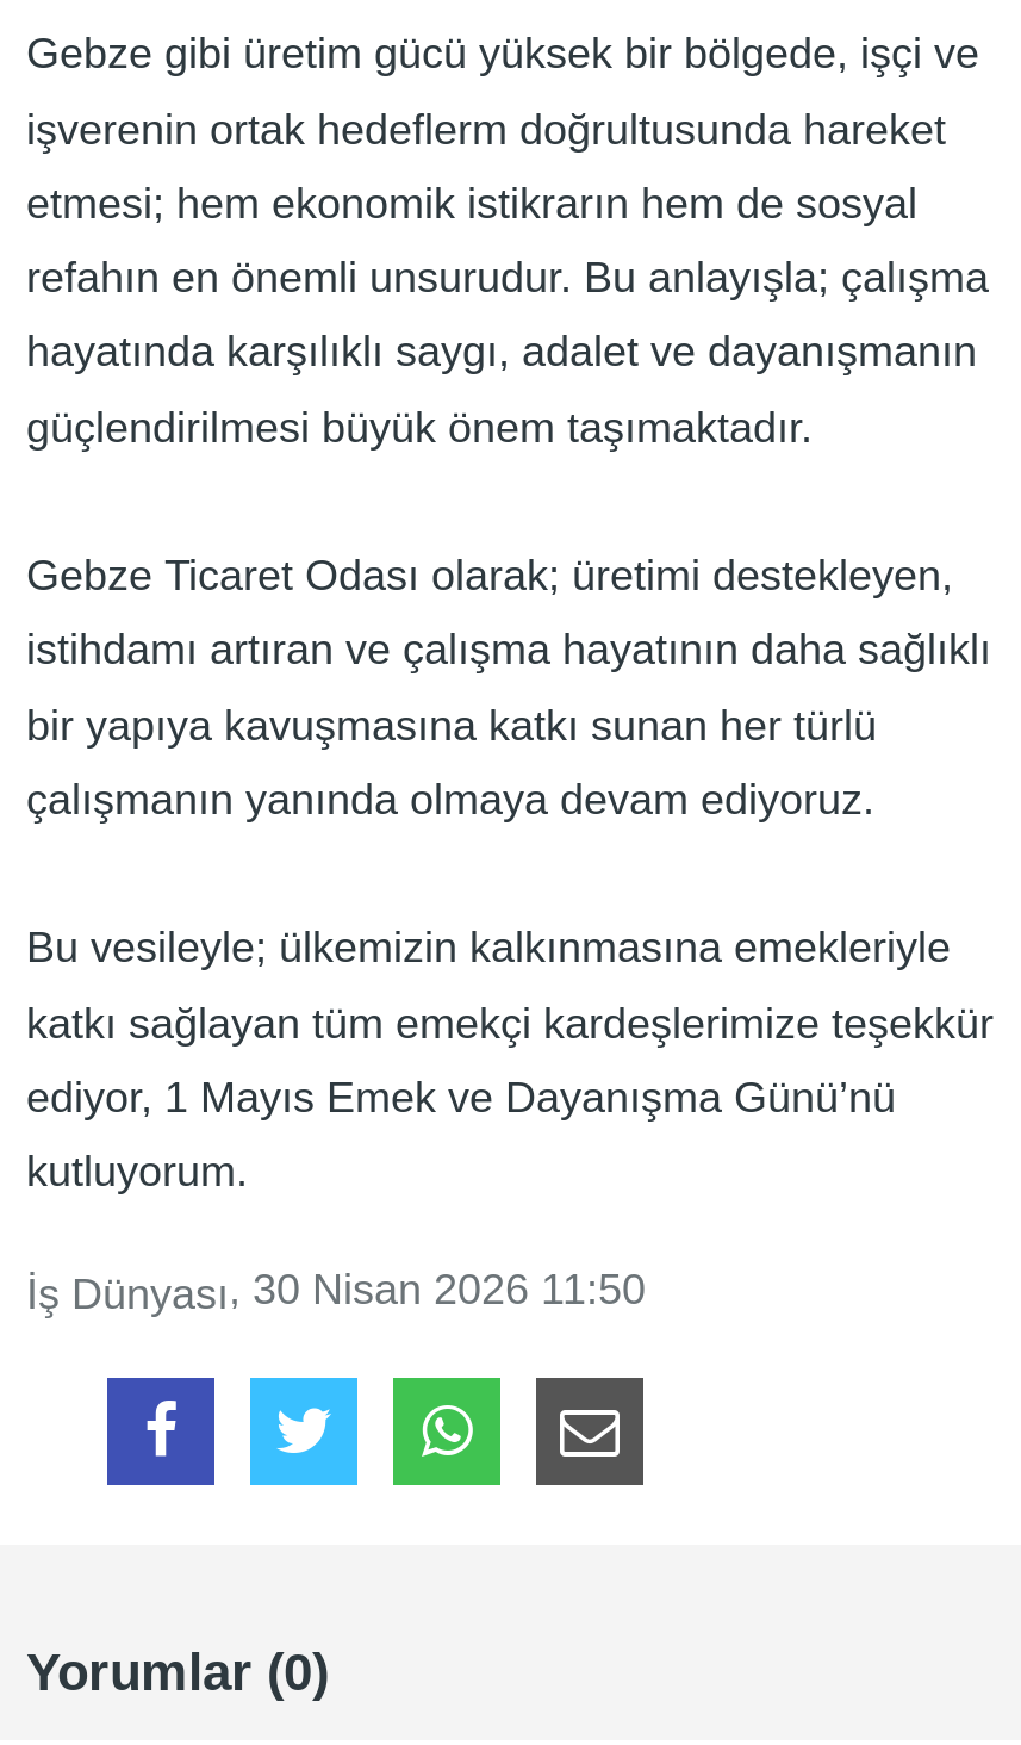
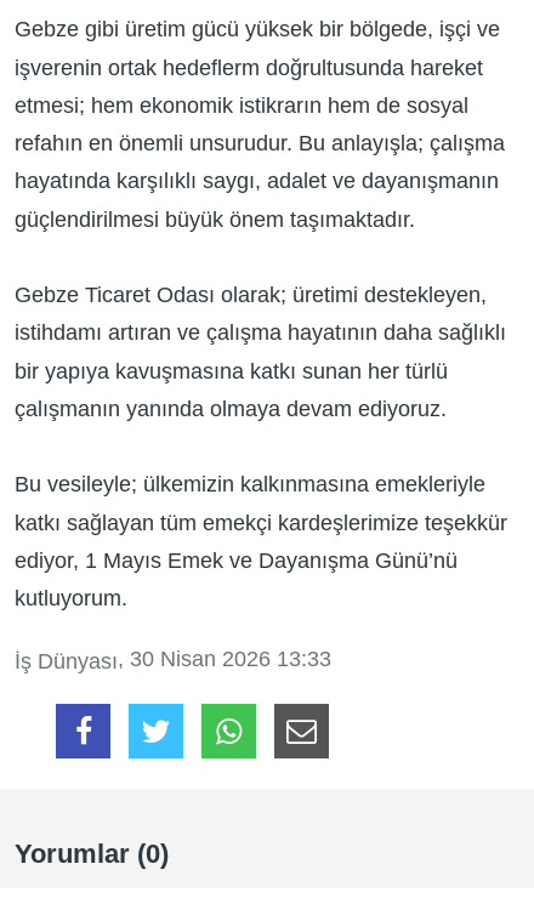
- İş Dünyası, 30 Nisan 2026 11:50
+ İş Dünyası, 30 Nisan 2026 13:33
